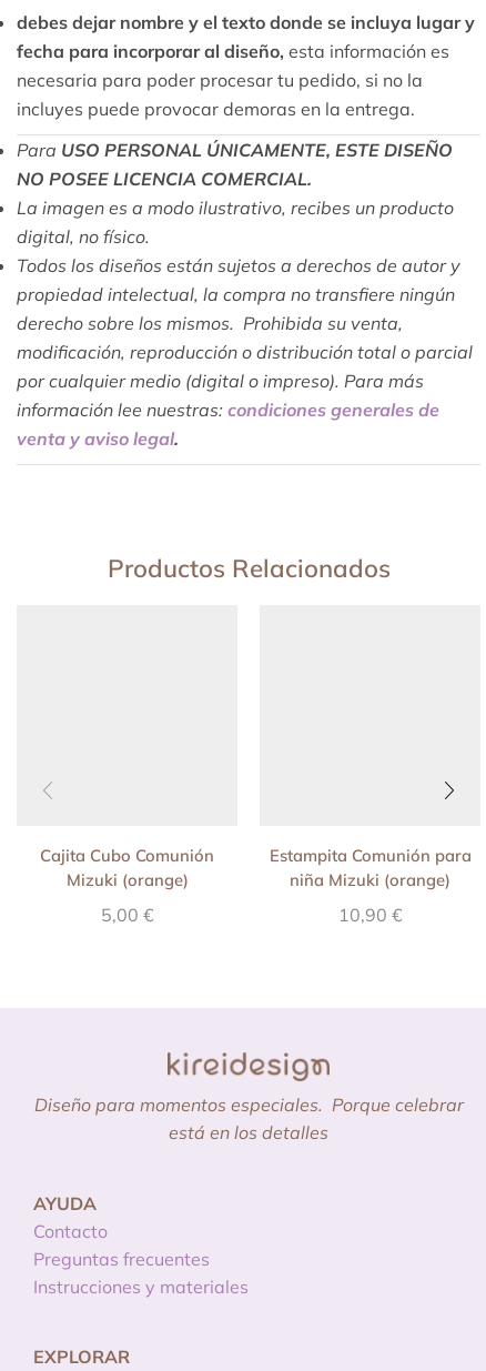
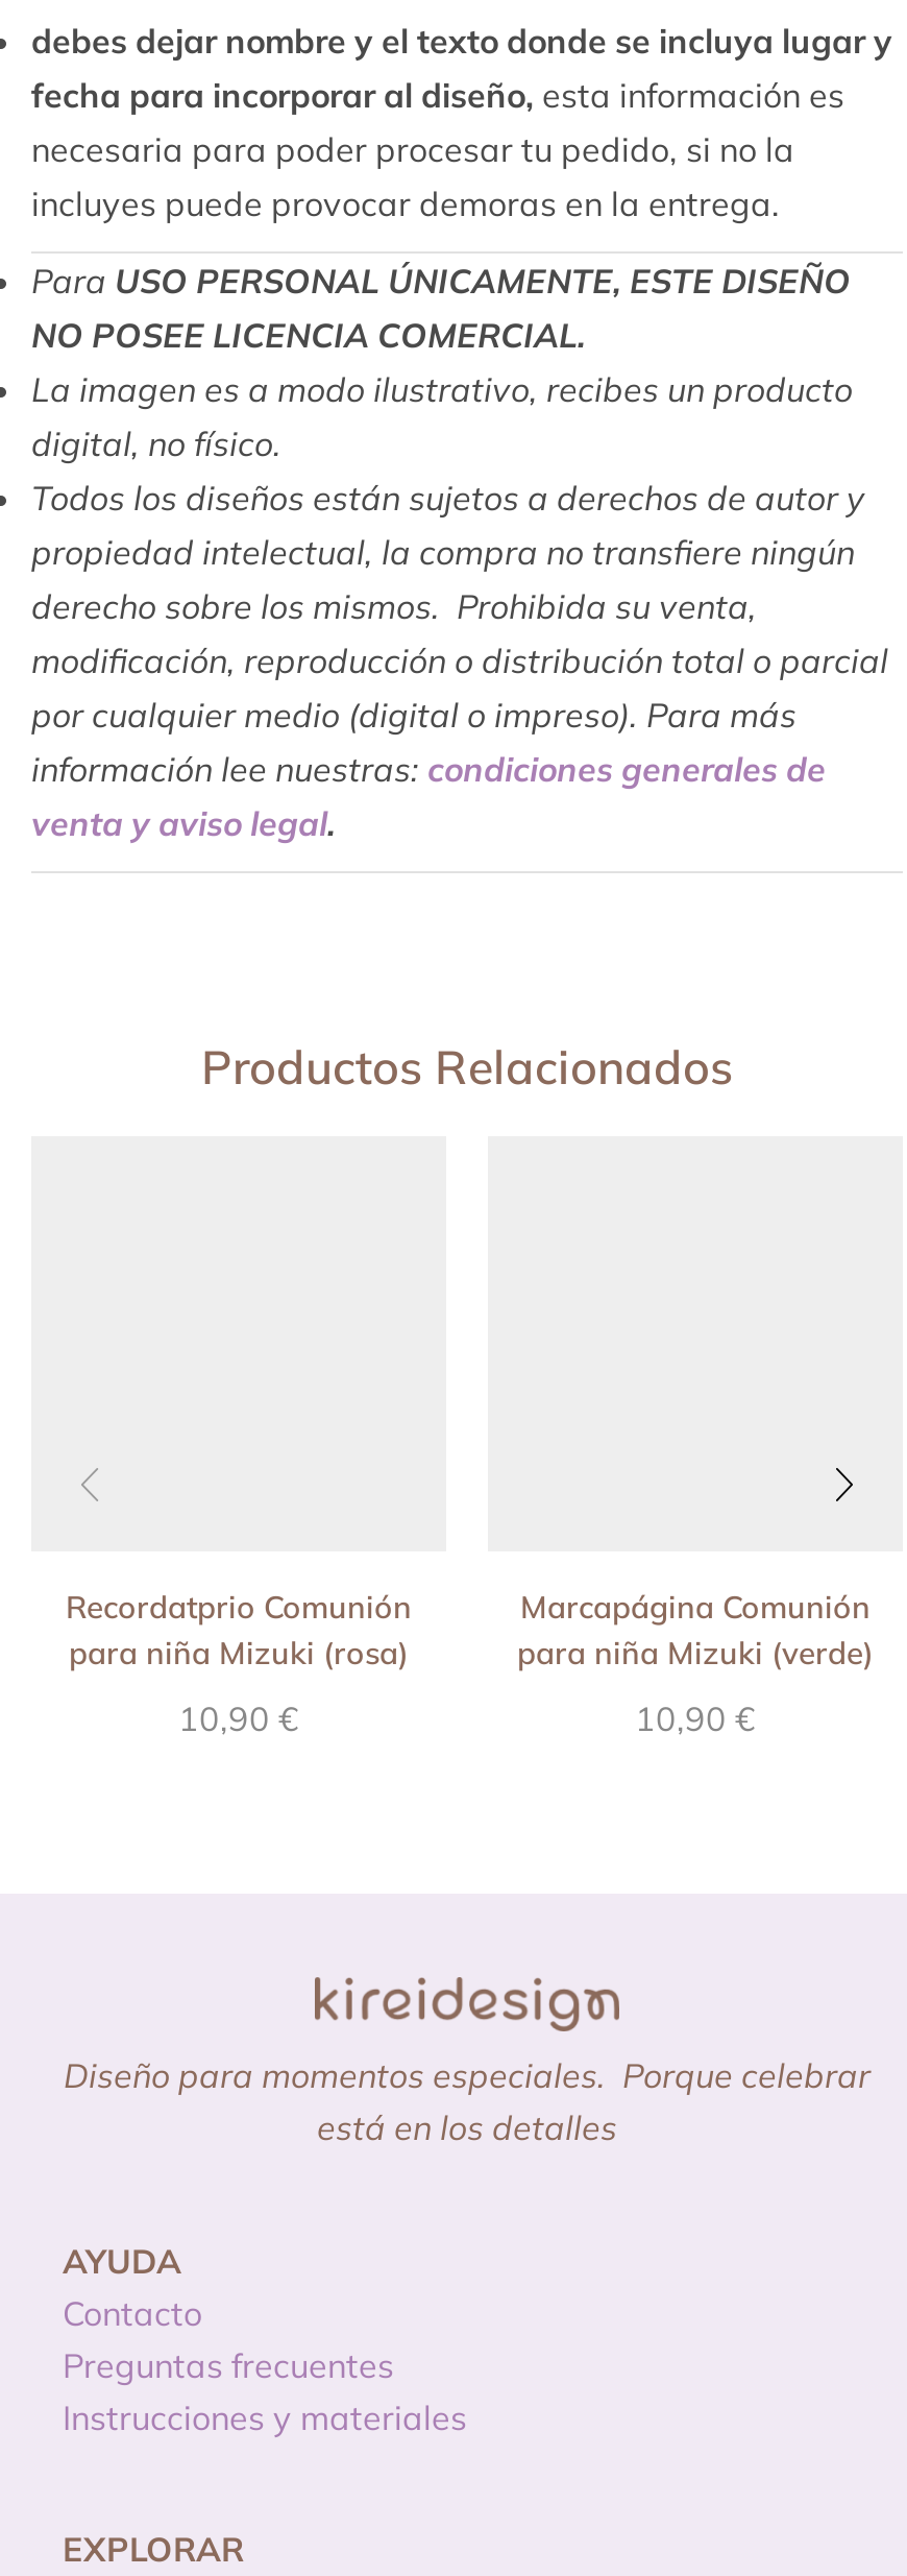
- Cajita Cubo Comunión
- Mizuki (orange)
+ Recordatprio Comunión
+ para niña Mizuki (rosa)

- Estampita Comunión para
- niña Mizuki (orange)
+ Marcapágina Comunión
+ para niña Mizuki (verde)

- 5,00 €
+ 10,90 €
